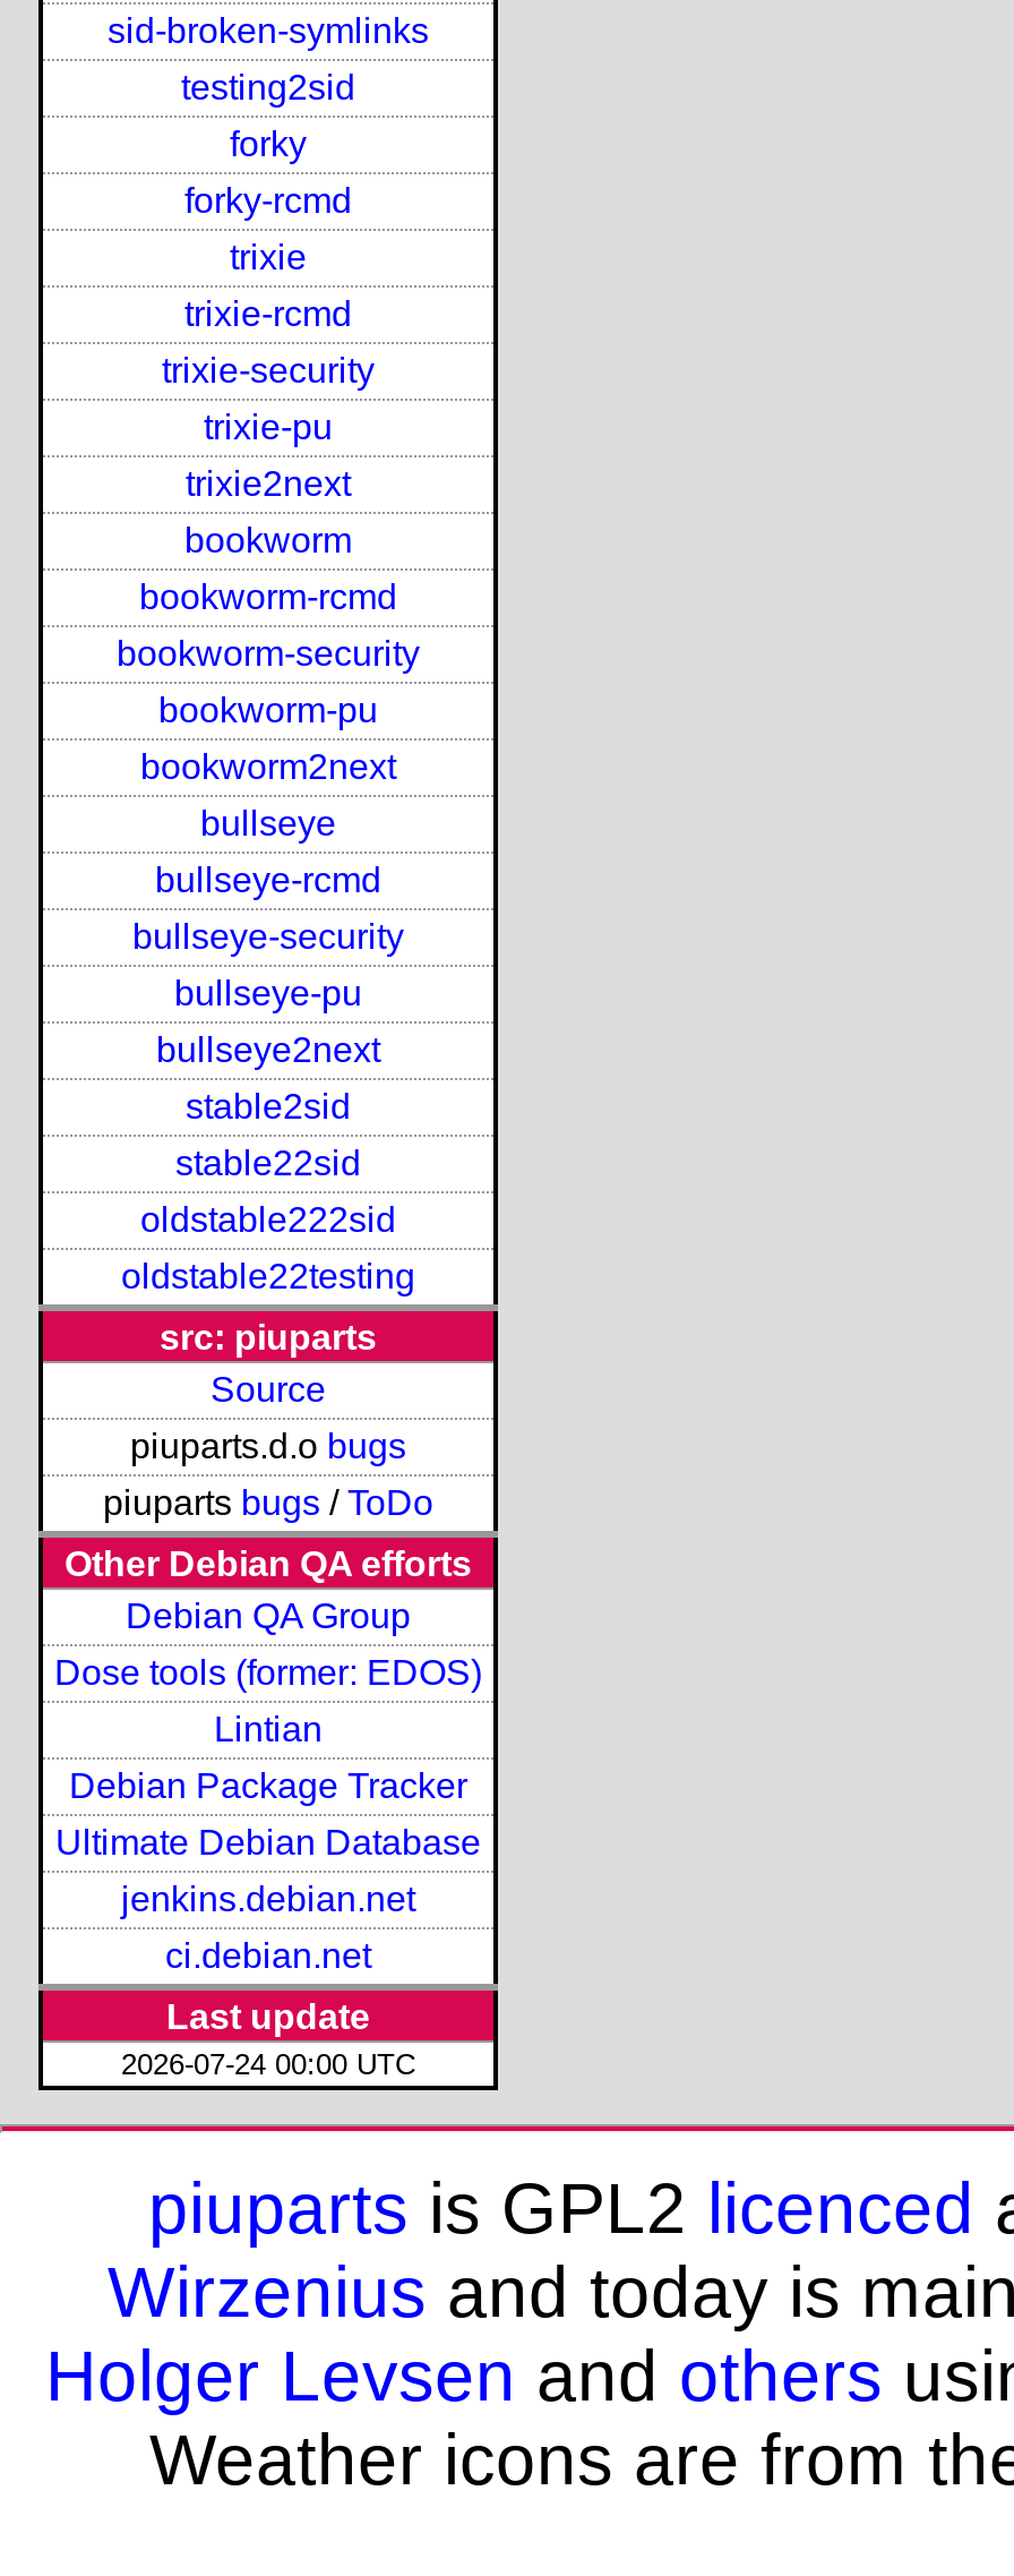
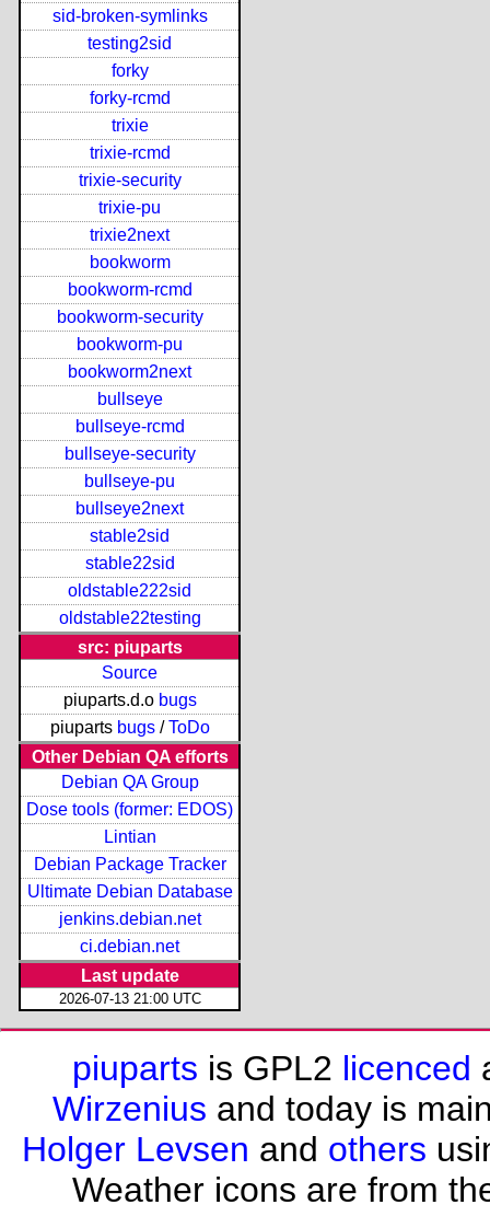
- 2026-07-24 00:00 UTC
+ 2026-07-13 21:00 UTC
